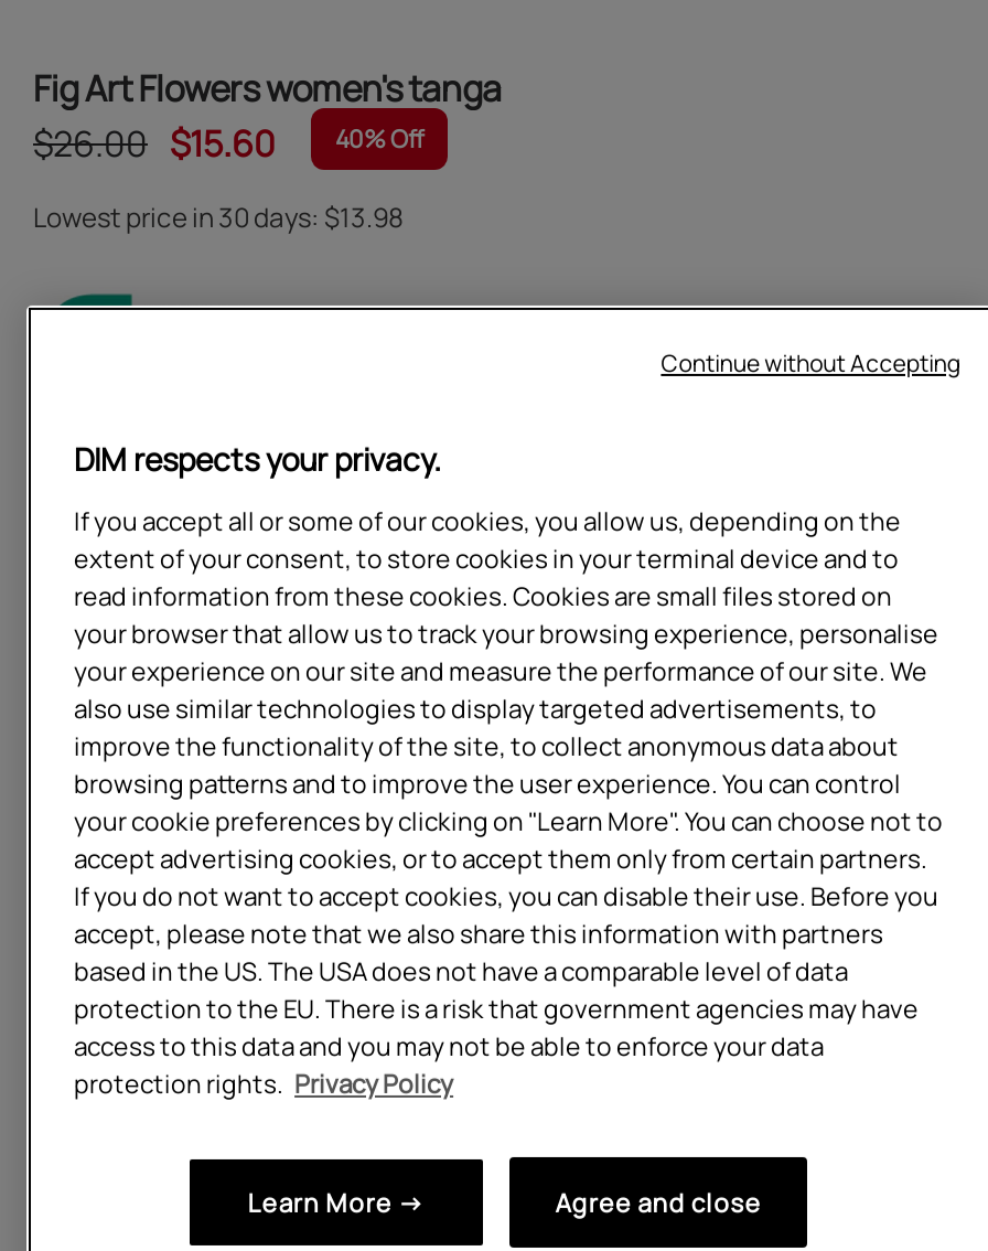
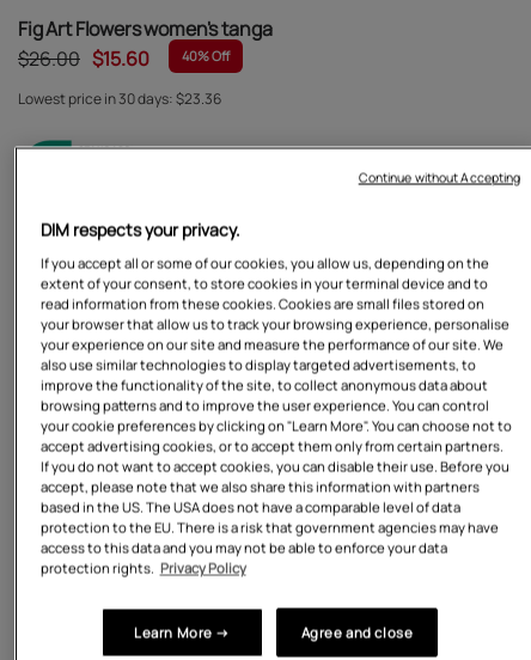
- Lowest price in 30 days: $13.98
+ Lowest price in 30 days: $23.36
